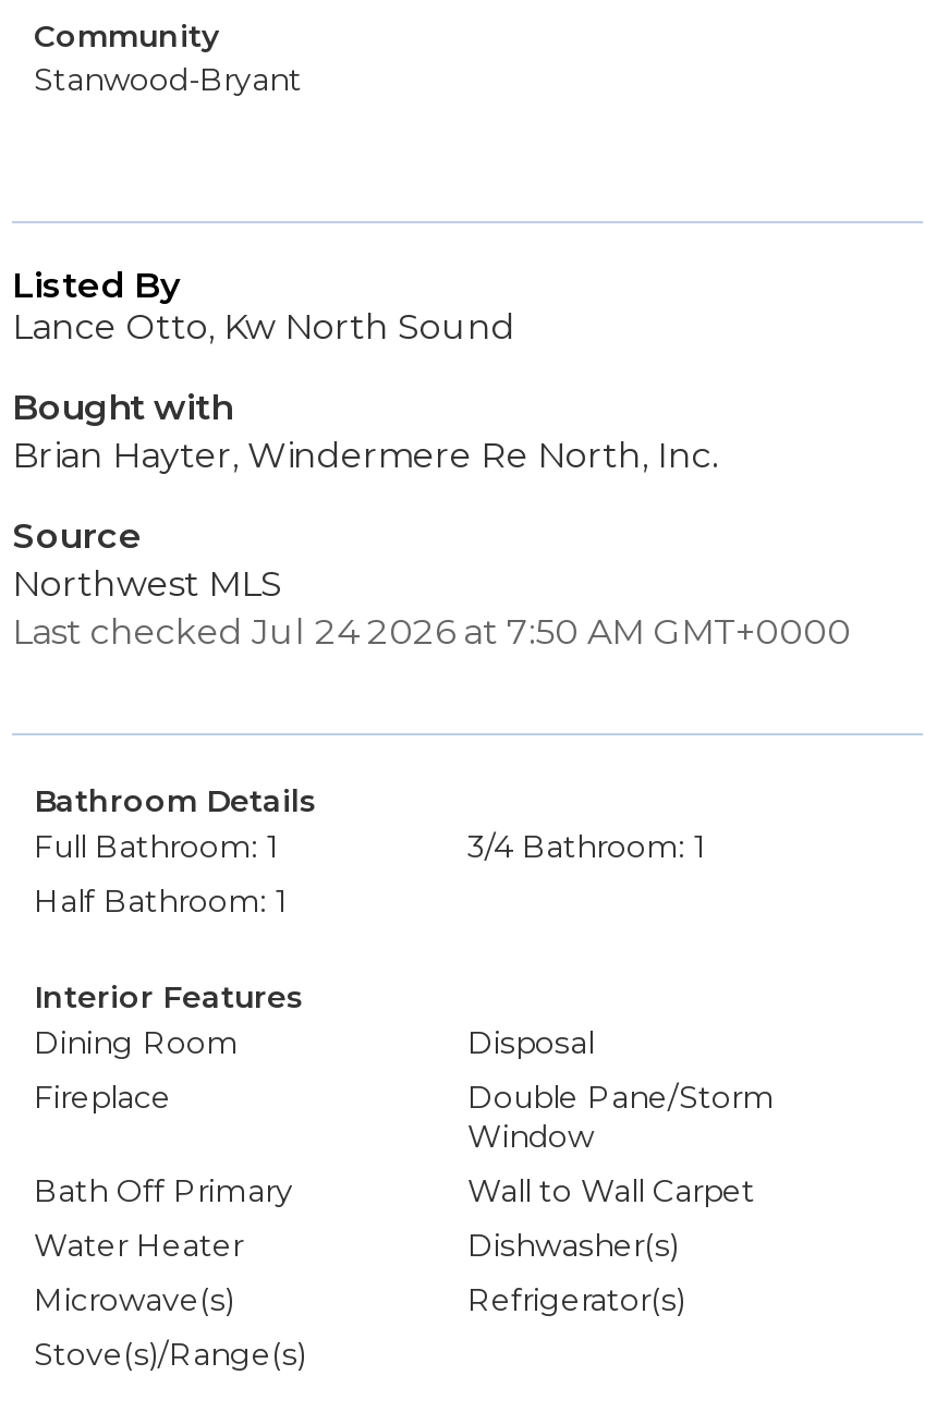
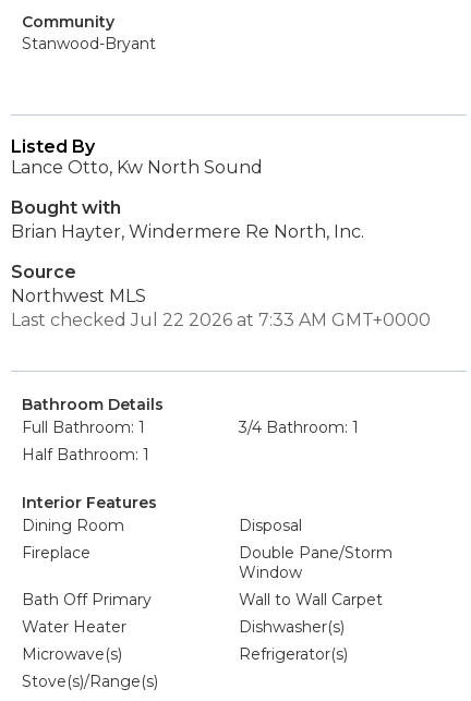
- Last checked Jul 24 2026 at 7:50 AM GMT+0000
+ Last checked Jul 22 2026 at 7:33 AM GMT+0000
